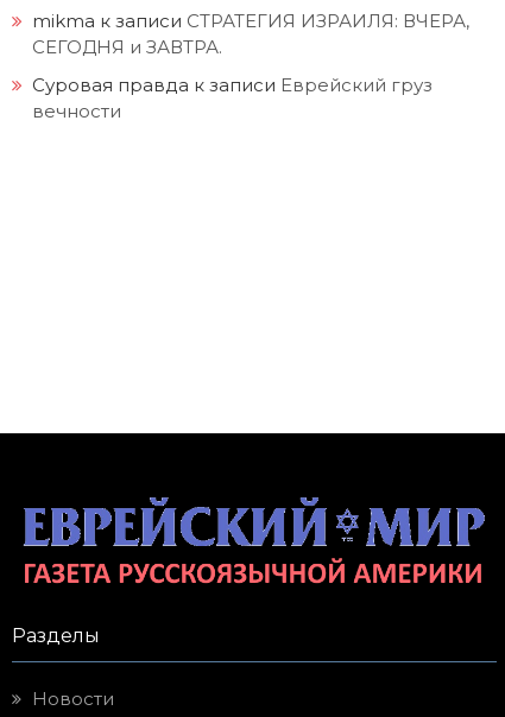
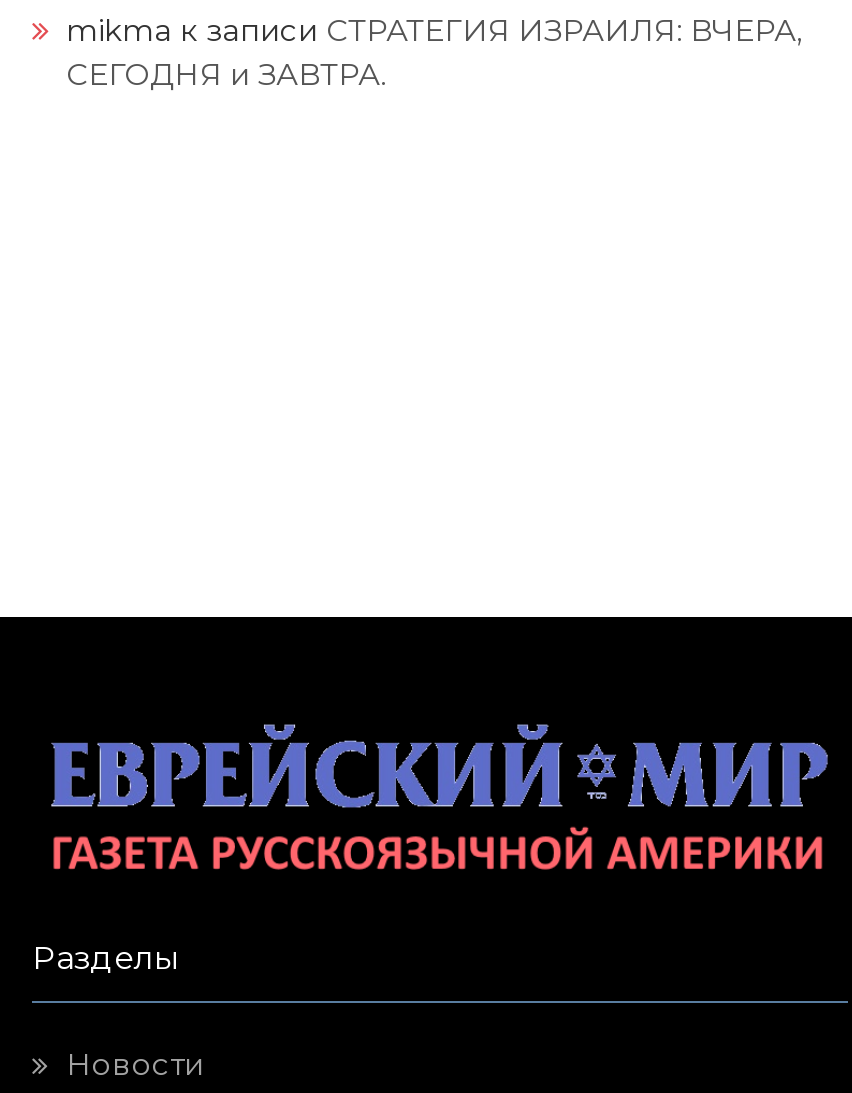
- Суровая правда к записи Еврейский груз
- вечности
